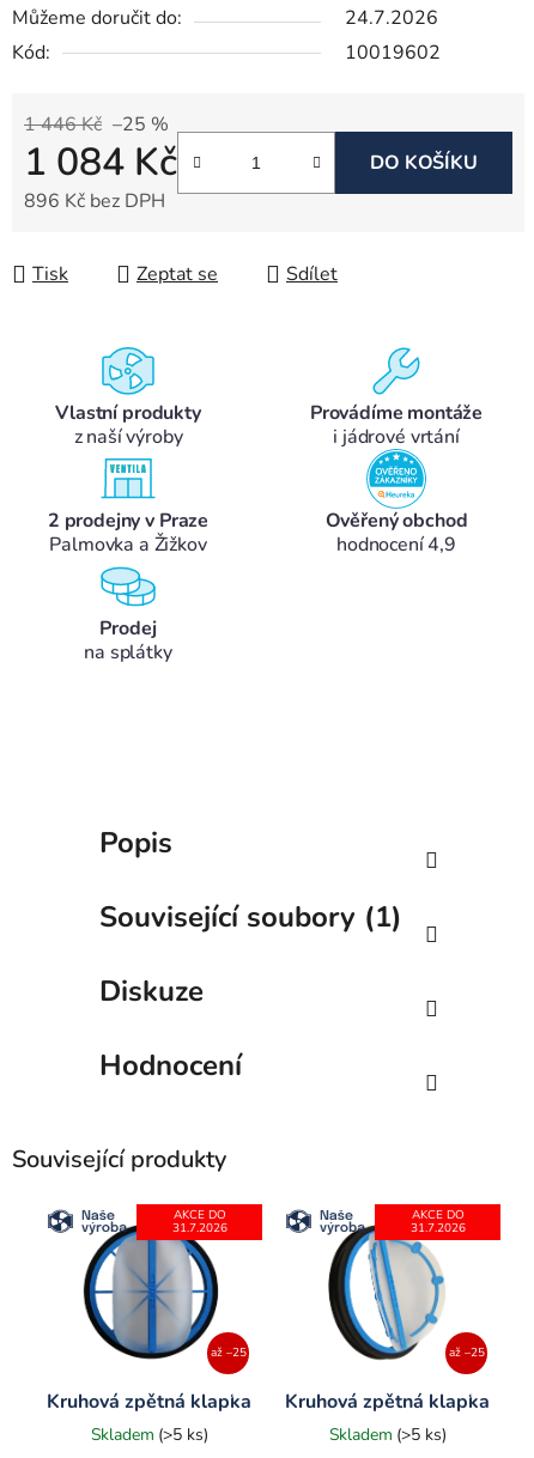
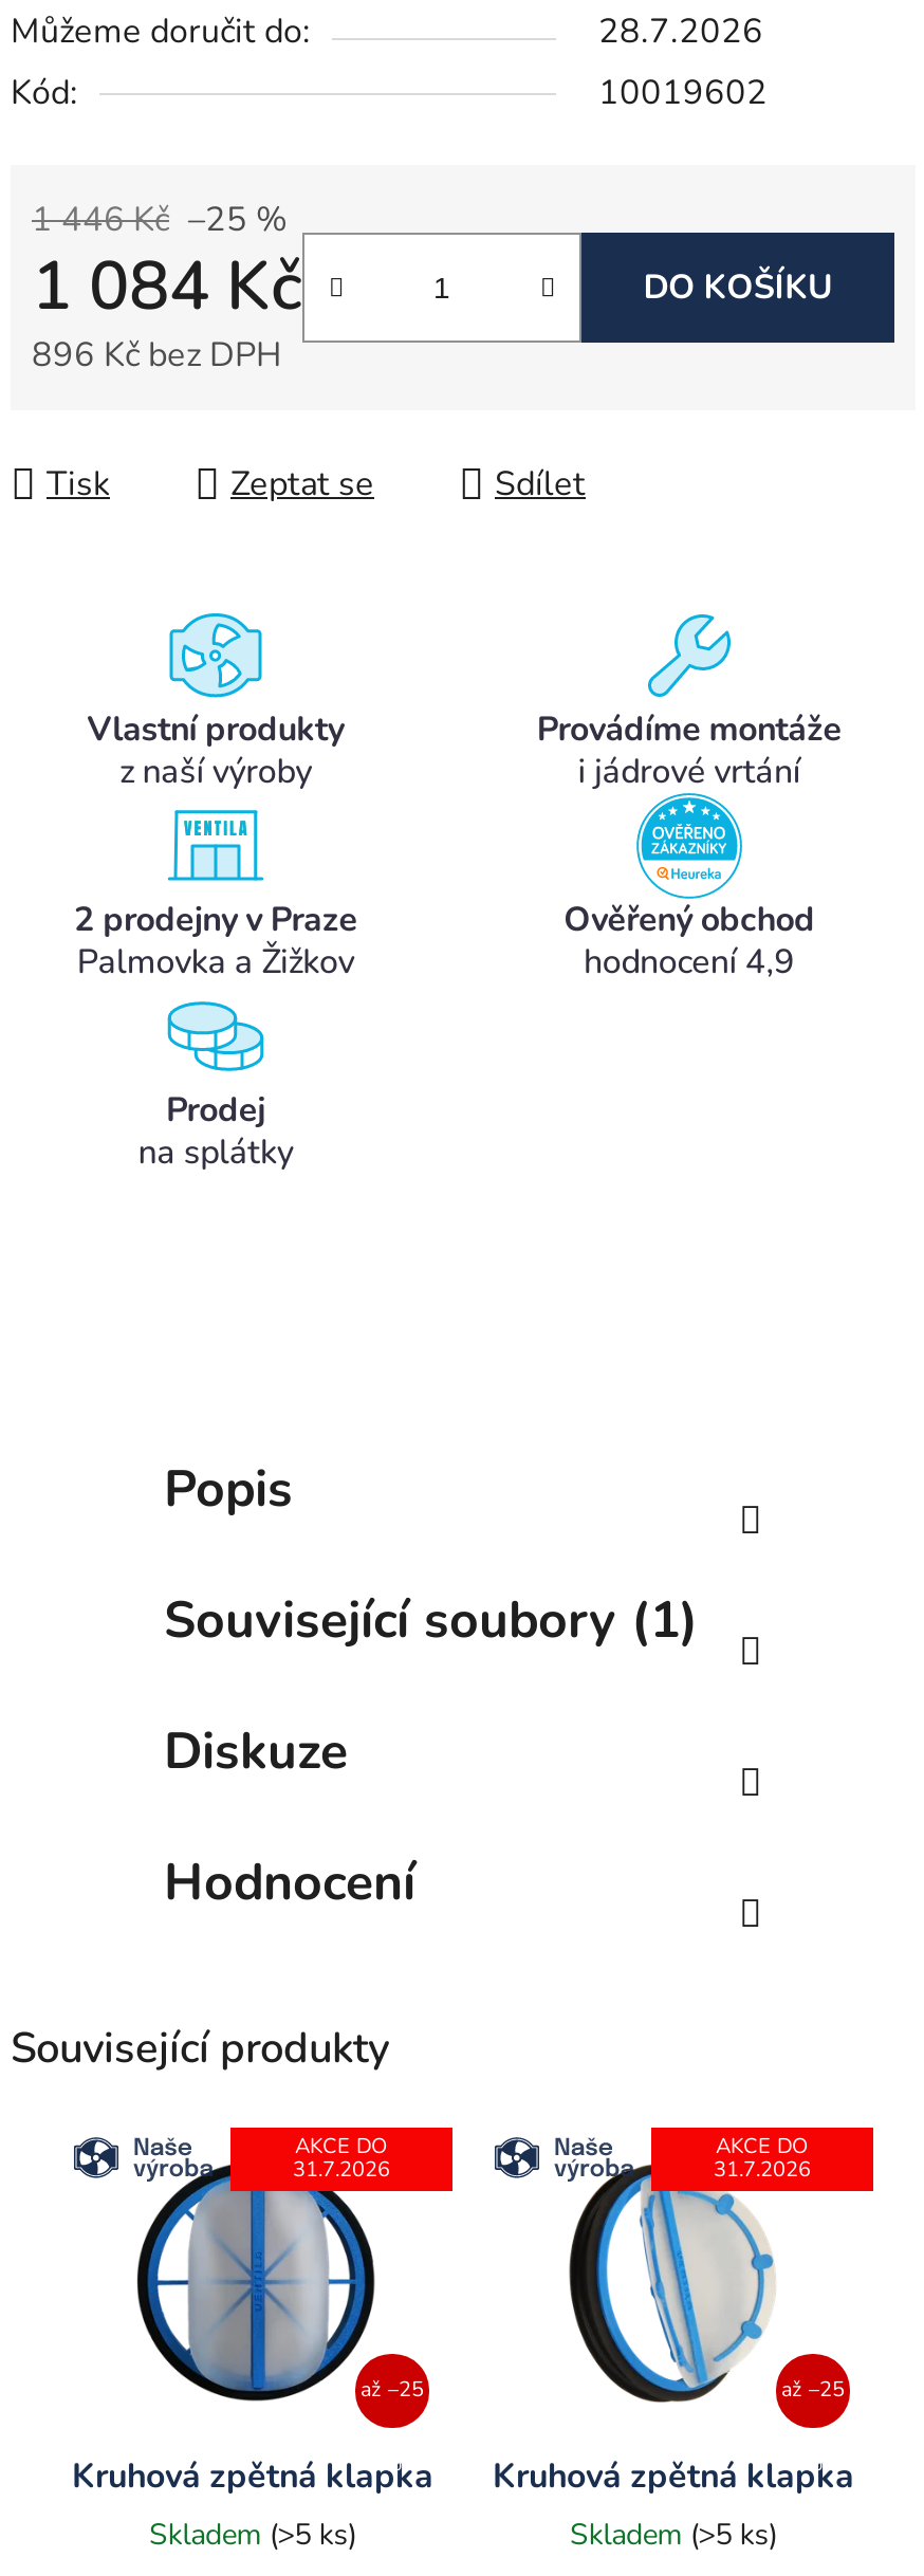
- 24.7.2026
+ 28.7.2026
